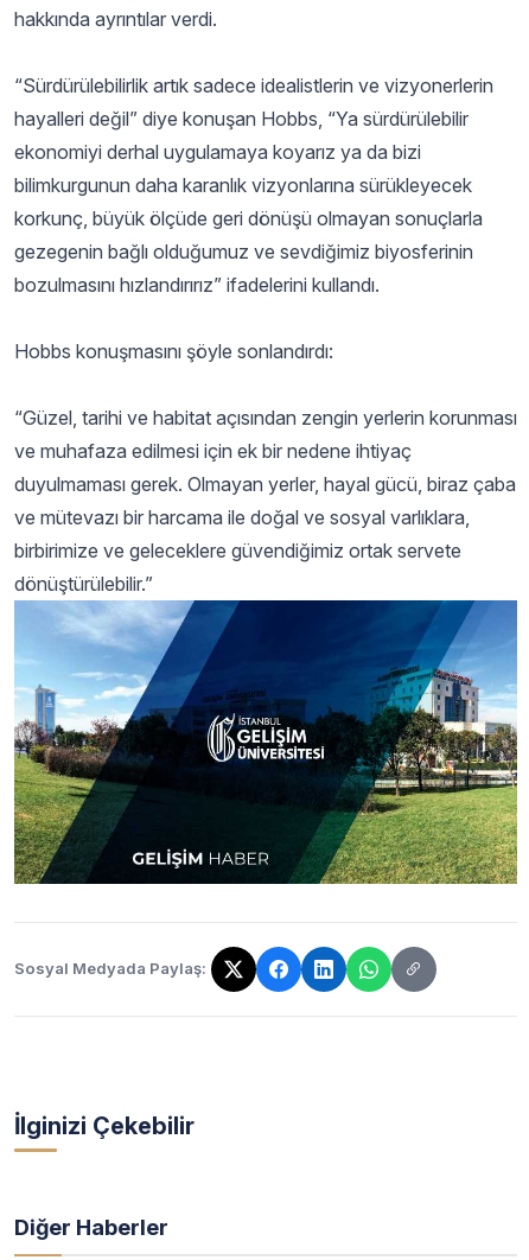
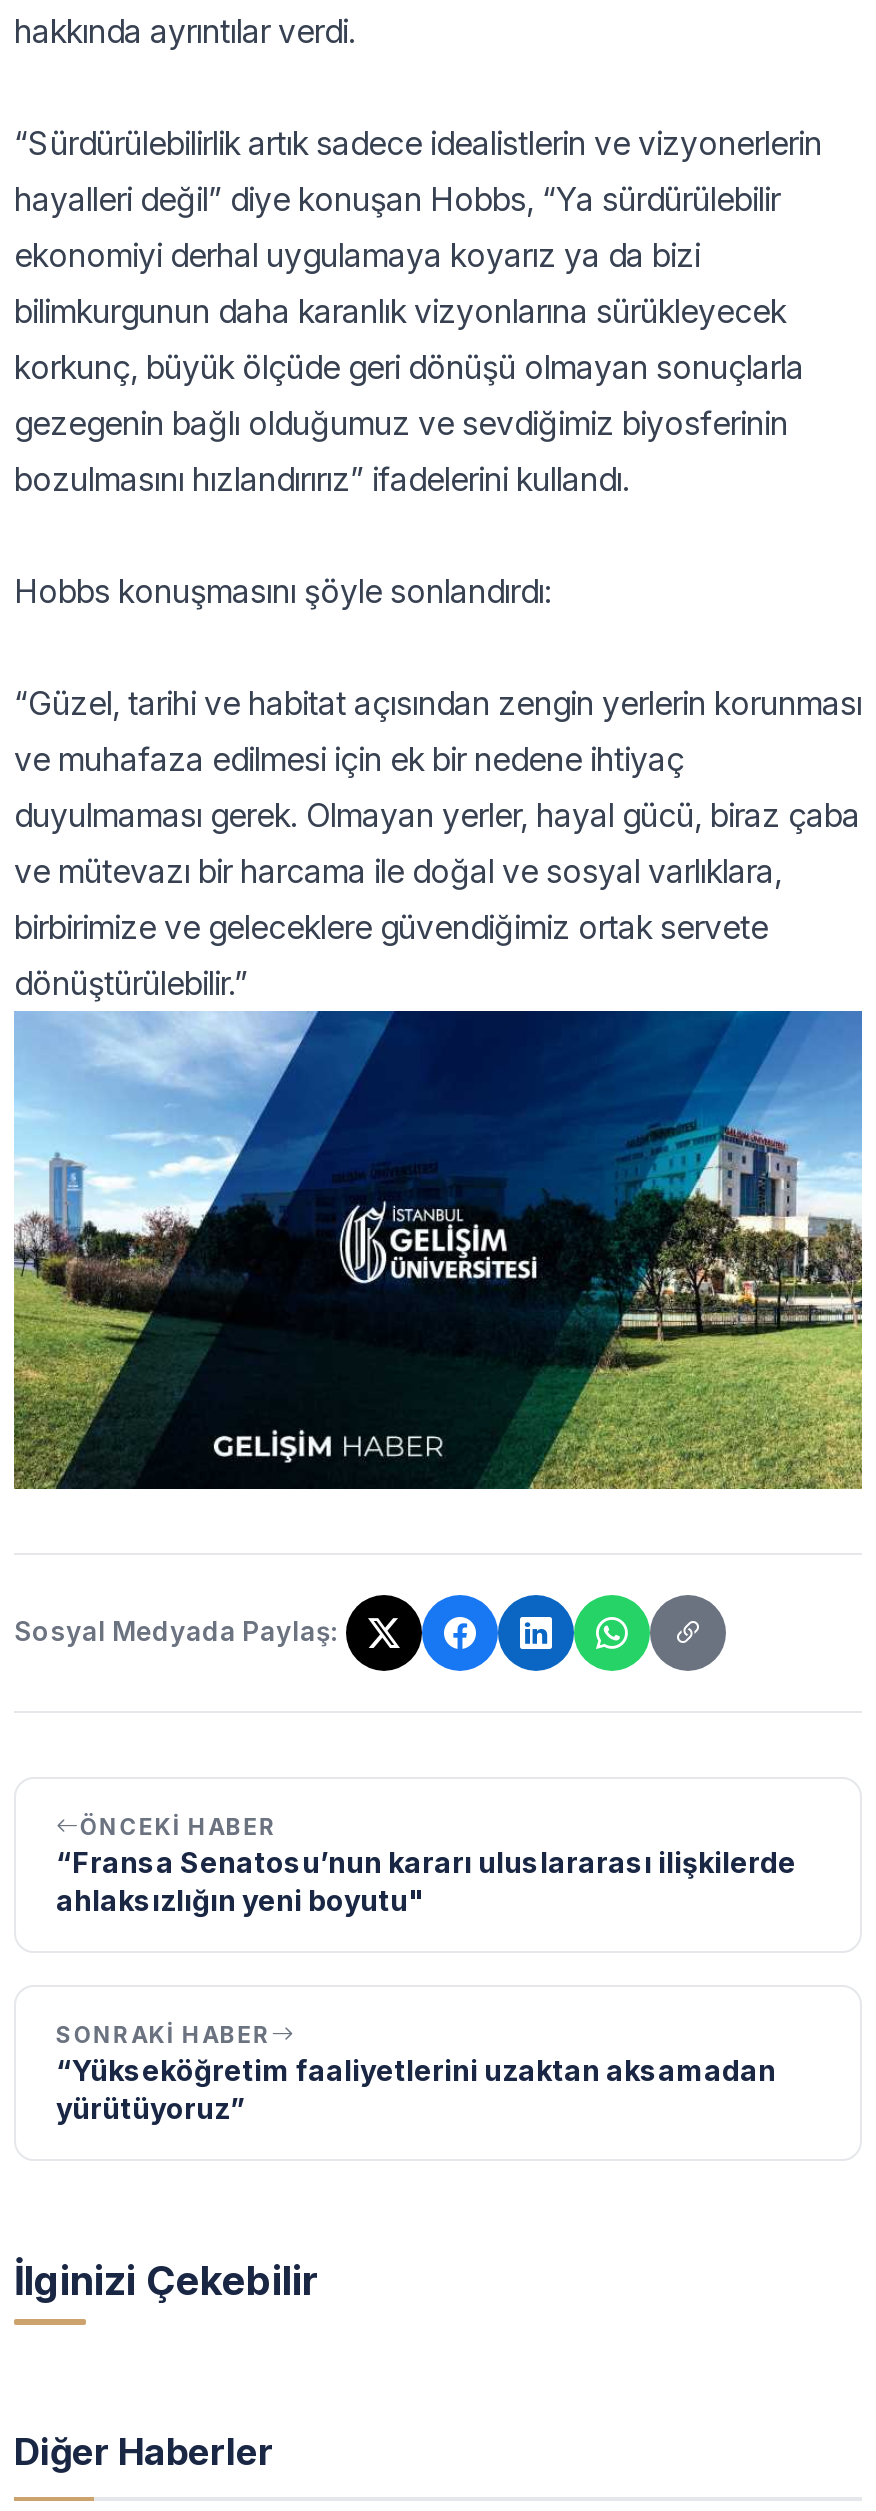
+ ÖNCEKI HABER
+ “Fransa Senatosu’nun kararı uluslararası ilişkilerde
+ ahlaksızlığın yeni boyutu"

+ SONRAKI HABER
+ “Yükseköğretim faaliyetlerini uzaktan aksamadan
+ yürütüyoruz”
